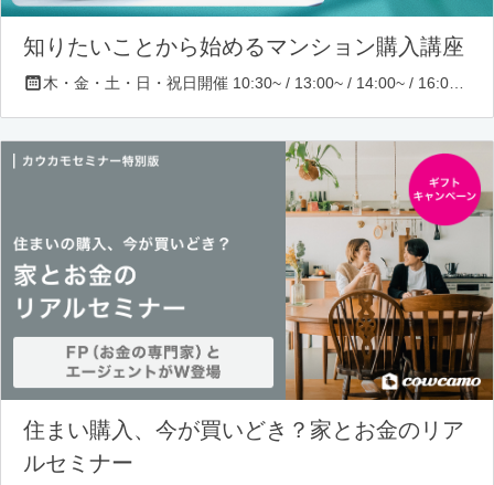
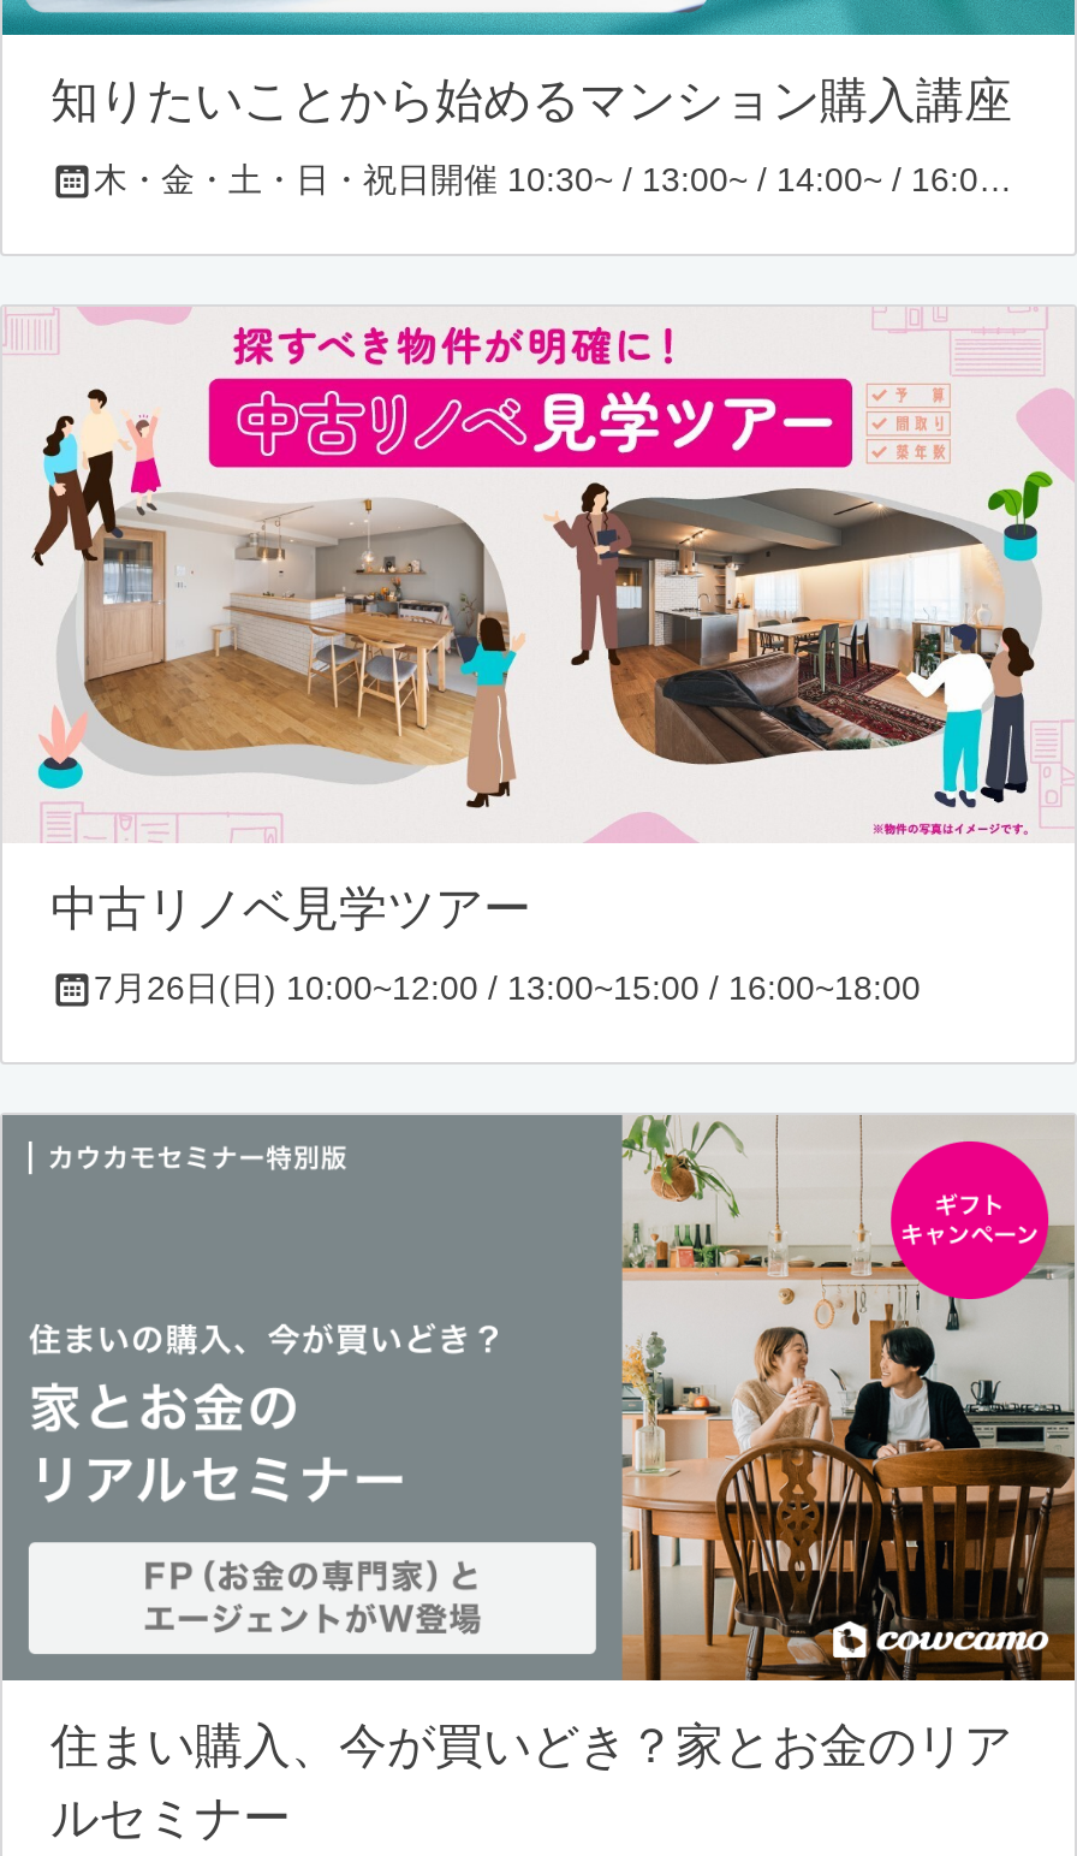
+ [image]
+ 中古リノベ見学ツアー
+ 7月26日(日) 10:00~12:00 / 13:00~15:00 / 16:00~18:00
